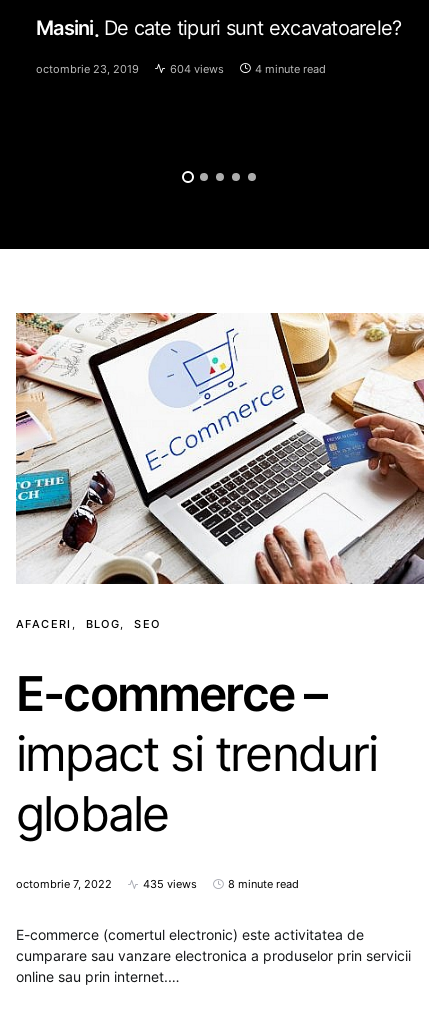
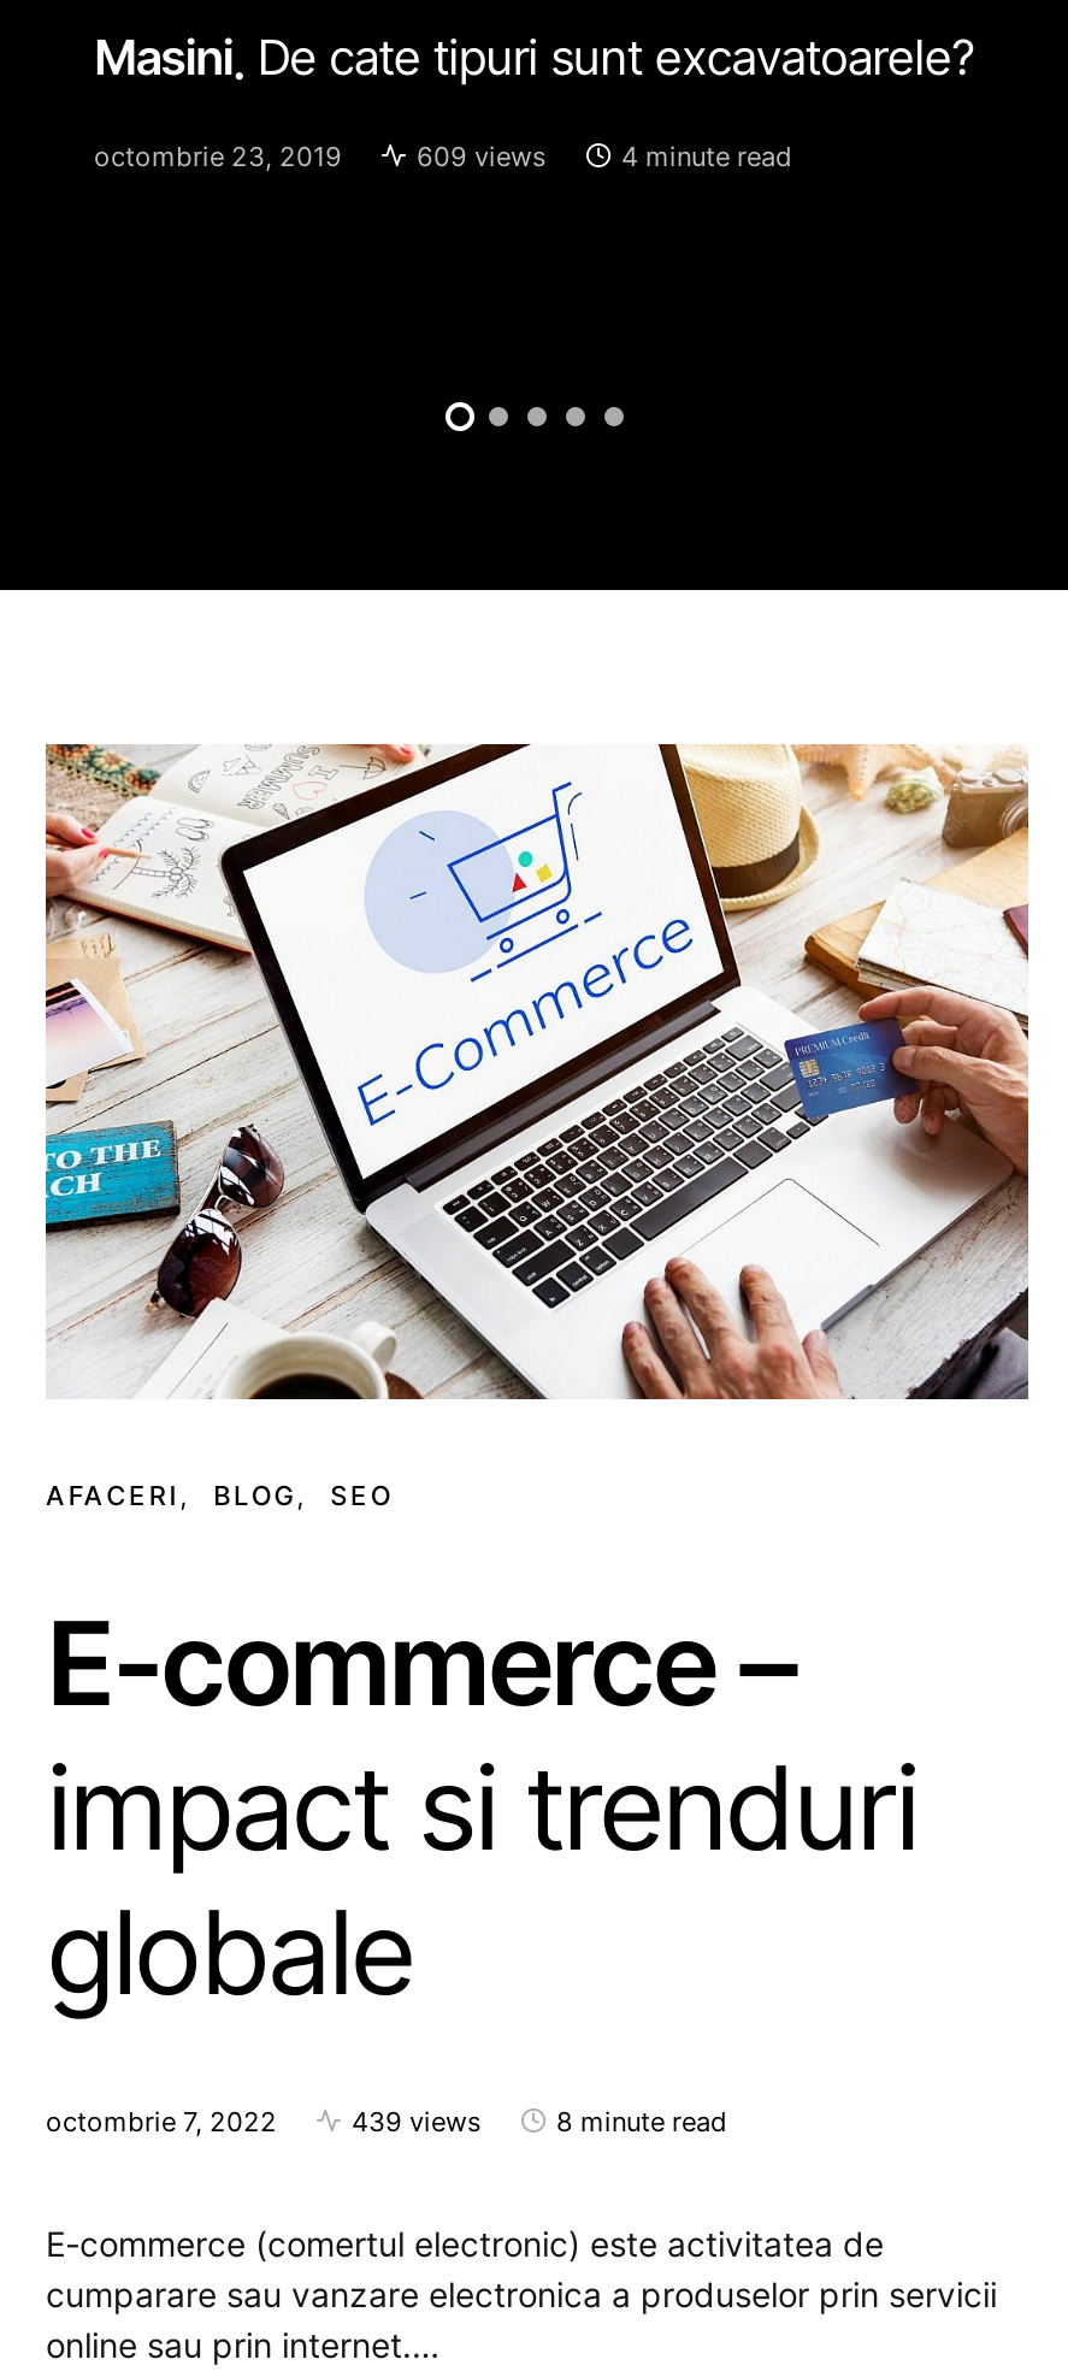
- 604 views
+ 609 views

- 435 views
+ 439 views
